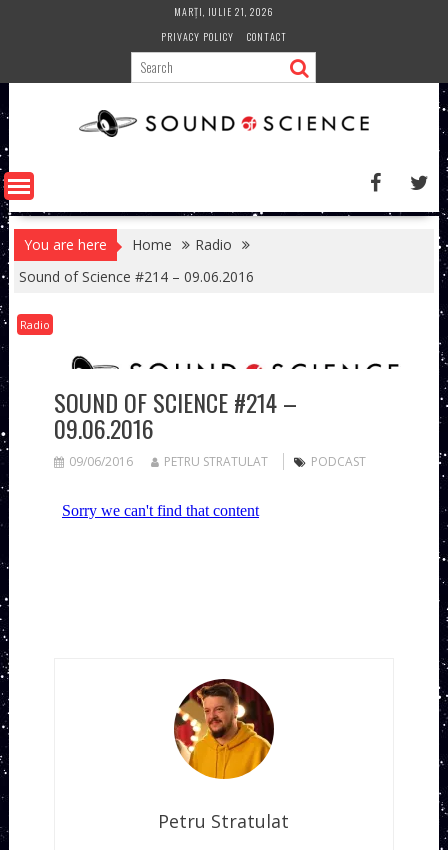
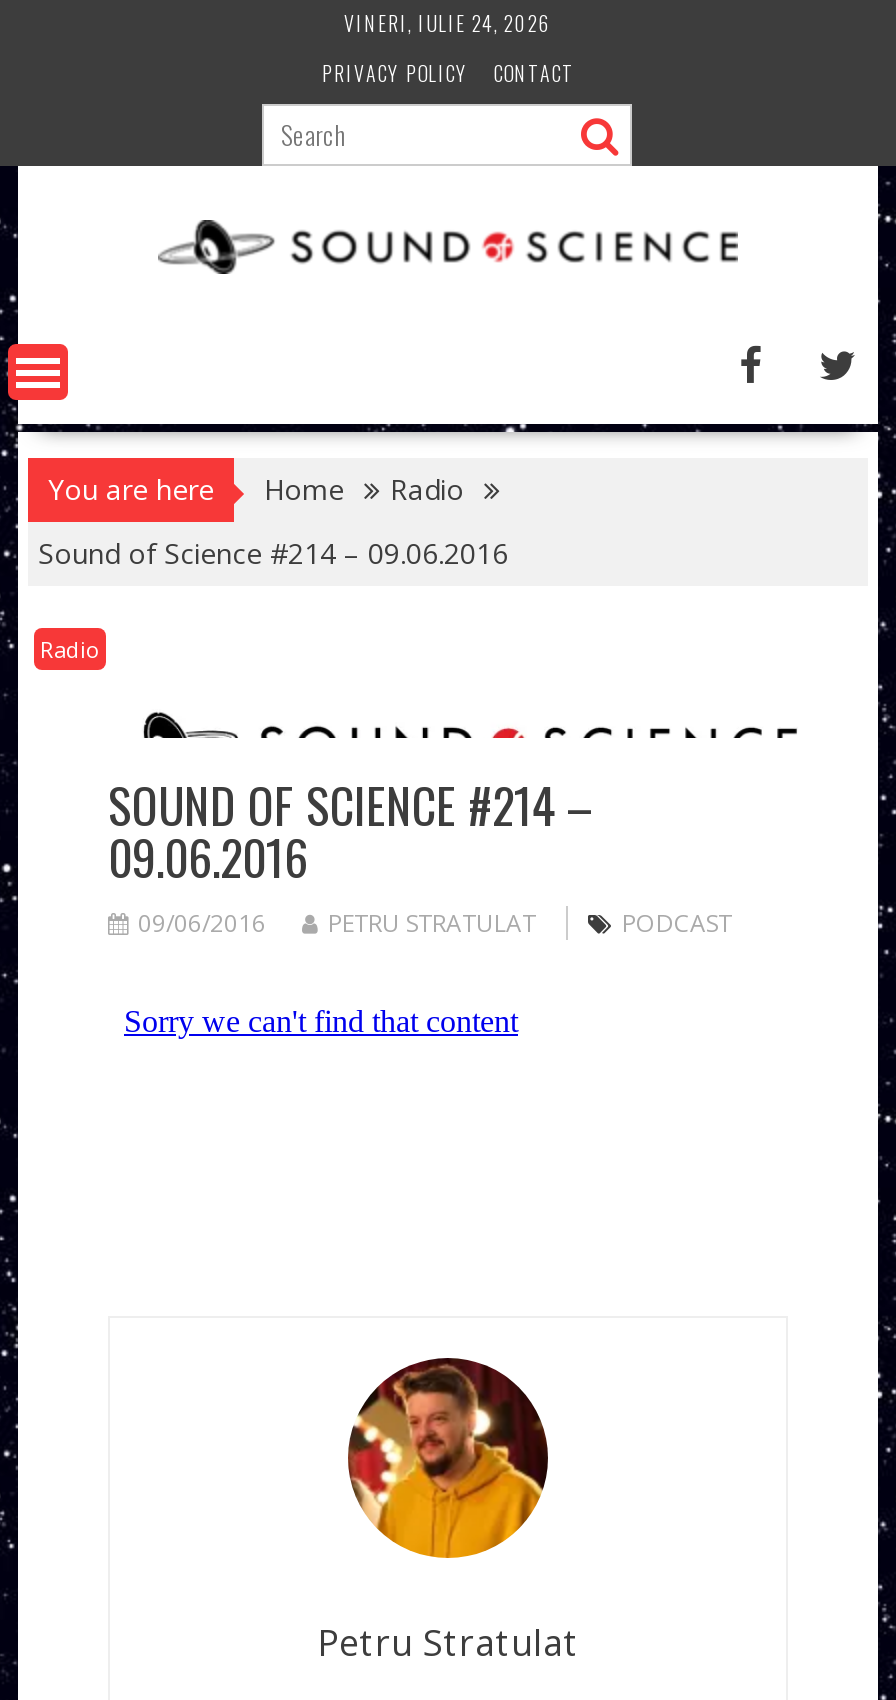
- MARȚI, IULIE 21, 2026
+ VINERI, IULIE 24, 2026
